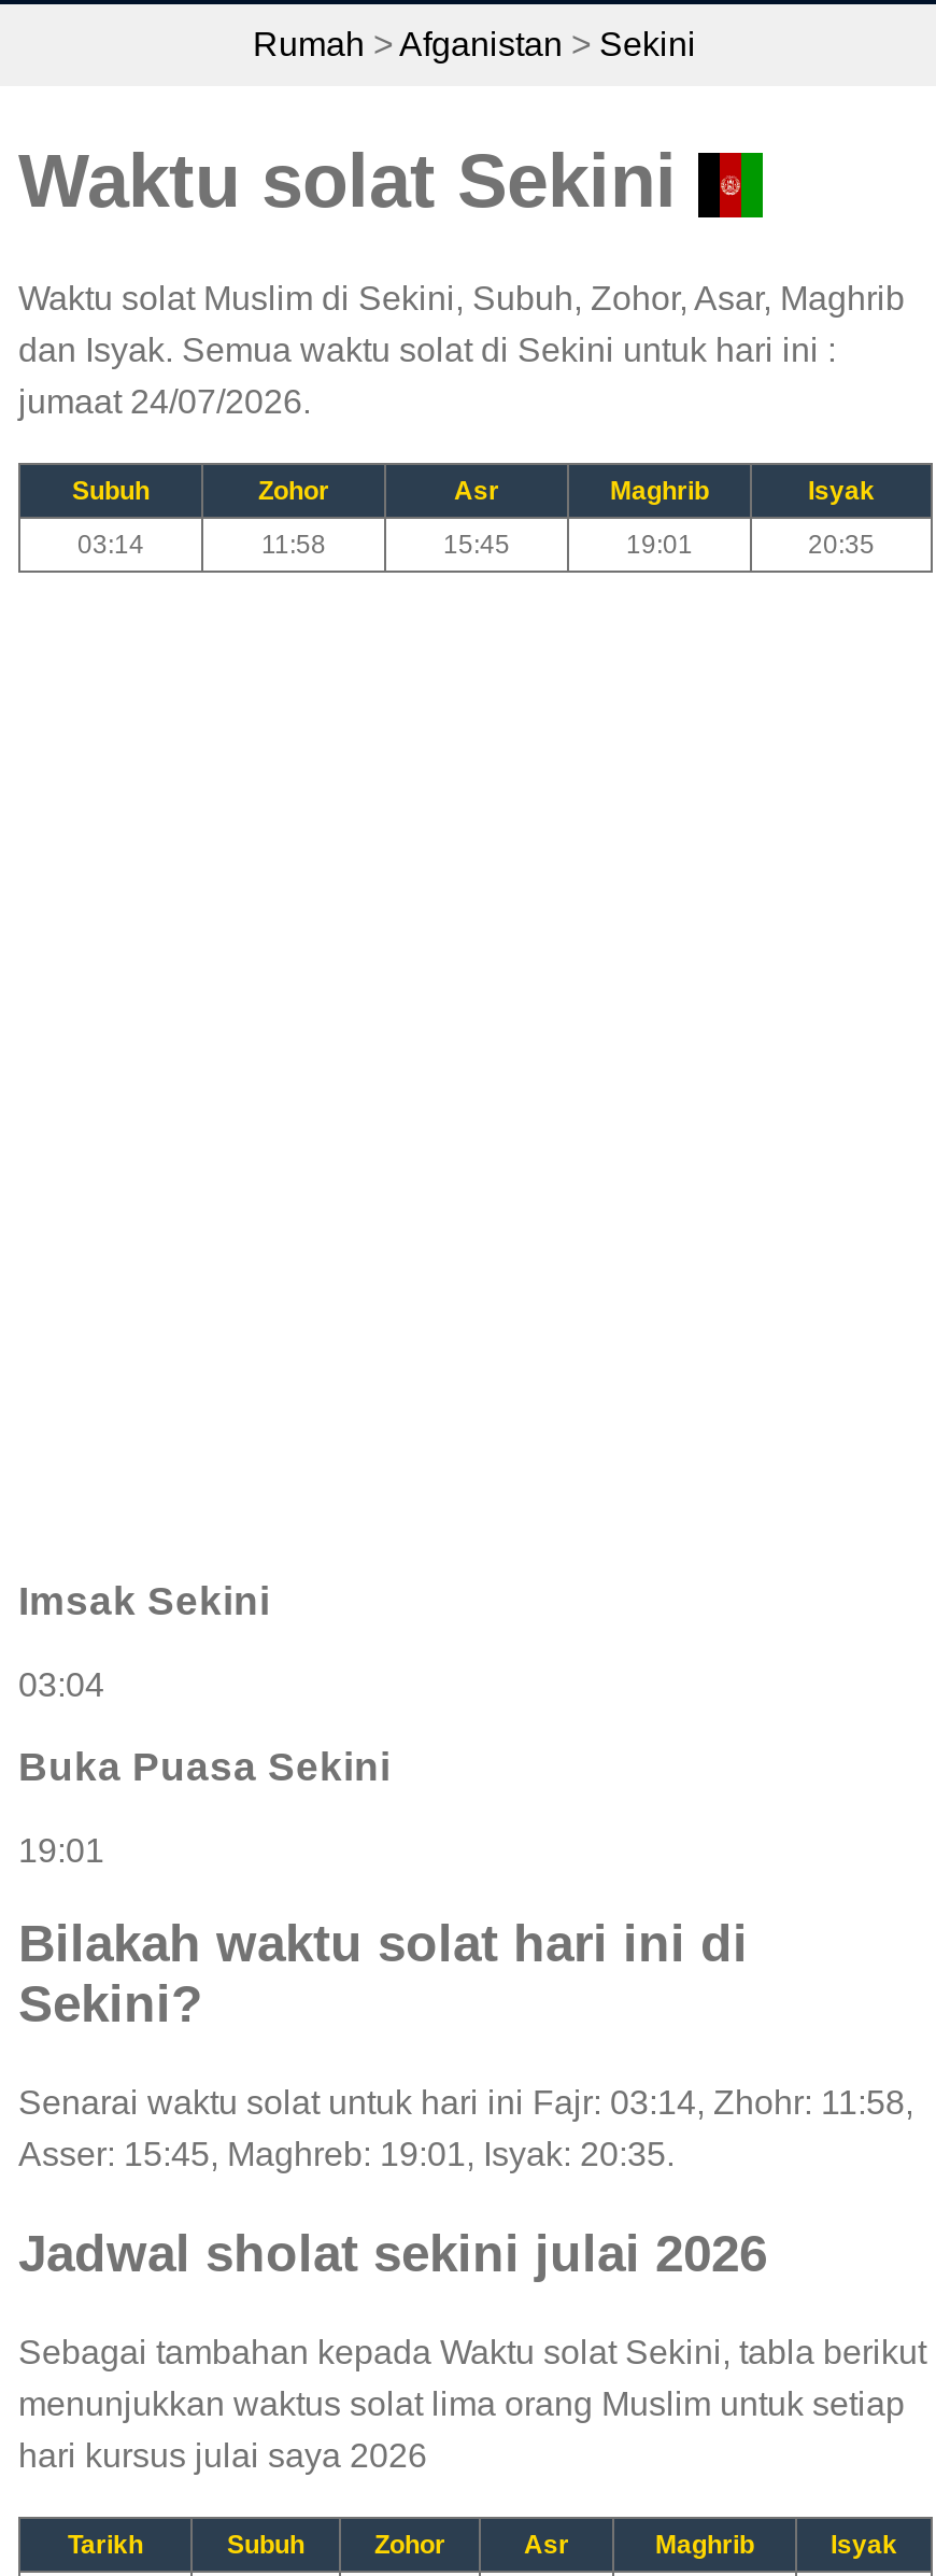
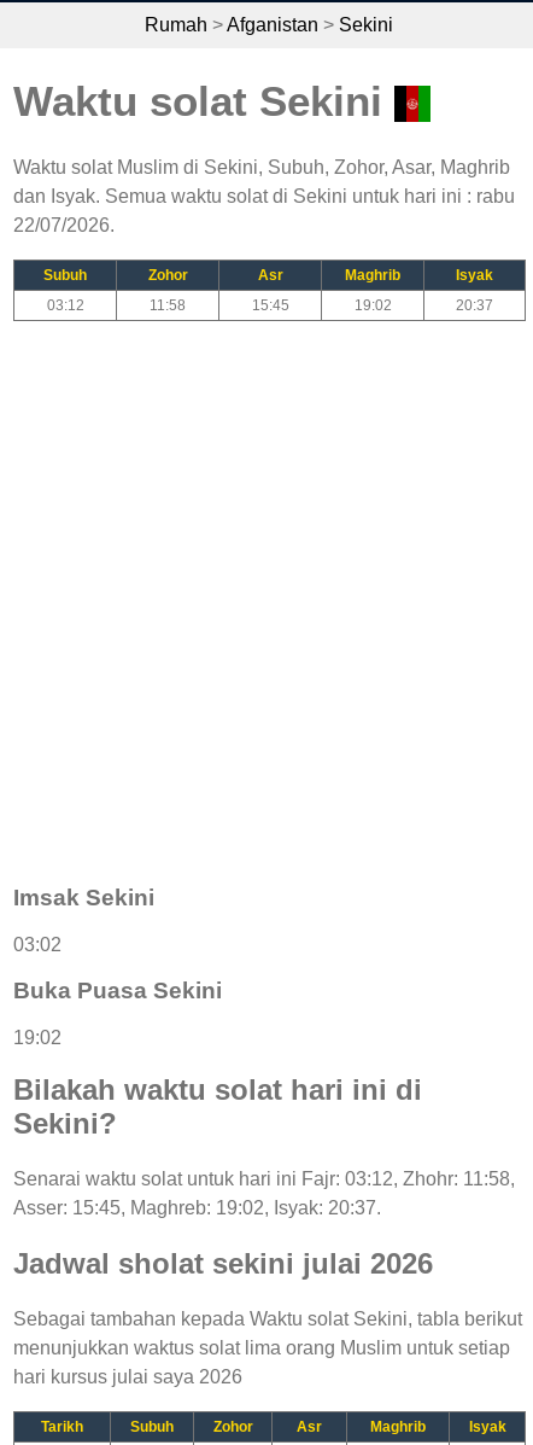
- dan Isyak. Semua waktu solat di Sekini untuk hari ini :
- jumaat 24/07/2026.
+ dan Isyak. Semua waktu solat di Sekini untuk hari ini : rabu
+ 22/07/2026.

- 03:14
+ 03:12

- 19:01
+ 19:02

- 20:35
+ 20:37

- 03:04
+ 03:02

- 19:01
+ 19:02

- Senarai waktu solat untuk hari ini Fajr: 03:14, Zhohr: 11:58,
+ Senarai waktu solat untuk hari ini Fajr: 03:12, Zhohr: 11:58,

- Asser: 15:45, Maghreb: 19:01, Isyak: 20:35.
+ Asser: 15:45, Maghreb: 19:02, Isyak: 20:37.
